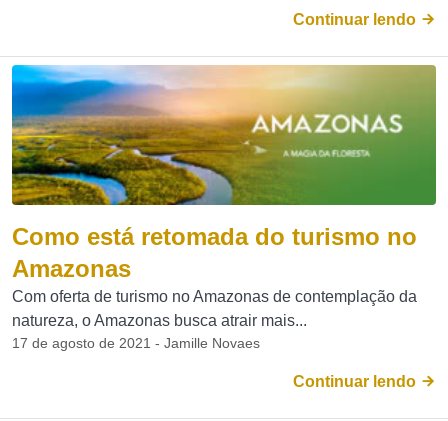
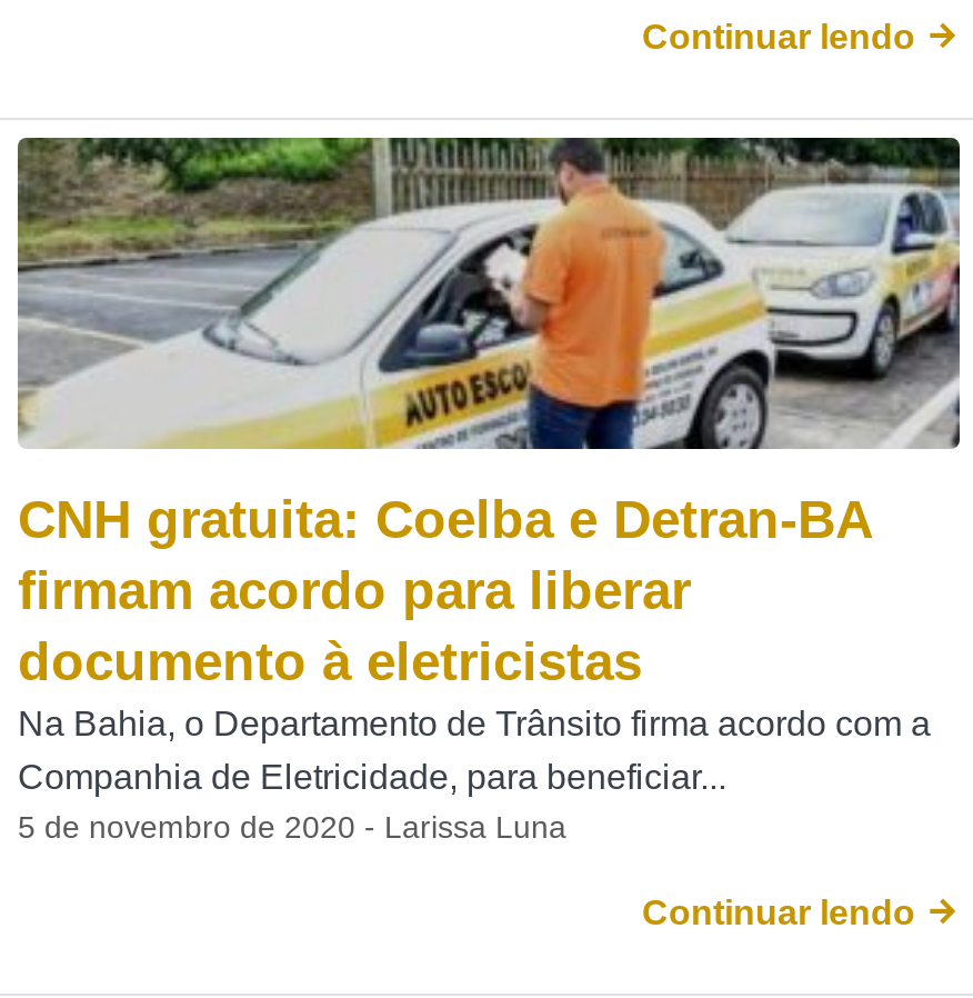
- [image]
- Como está retomada do turismo no
- Amazonas
- Com oferta de turismo no Amazonas de contemplação da
- natureza, o Amazonas busca atrair mais...
- 17 de agosto de 2021 - Jamille Novaes
+ [image]
+ CNH gratuita: Coelba e Detran-BA
+ firmam acordo para liberar
+ documento à eletricistas
+ Na Bahia, o Departamento de Trânsito firma acordo com a
+ Companhia de Eletricidade, para beneficiar...
+ 5 de novembro de 2020 - Larissa Luna
